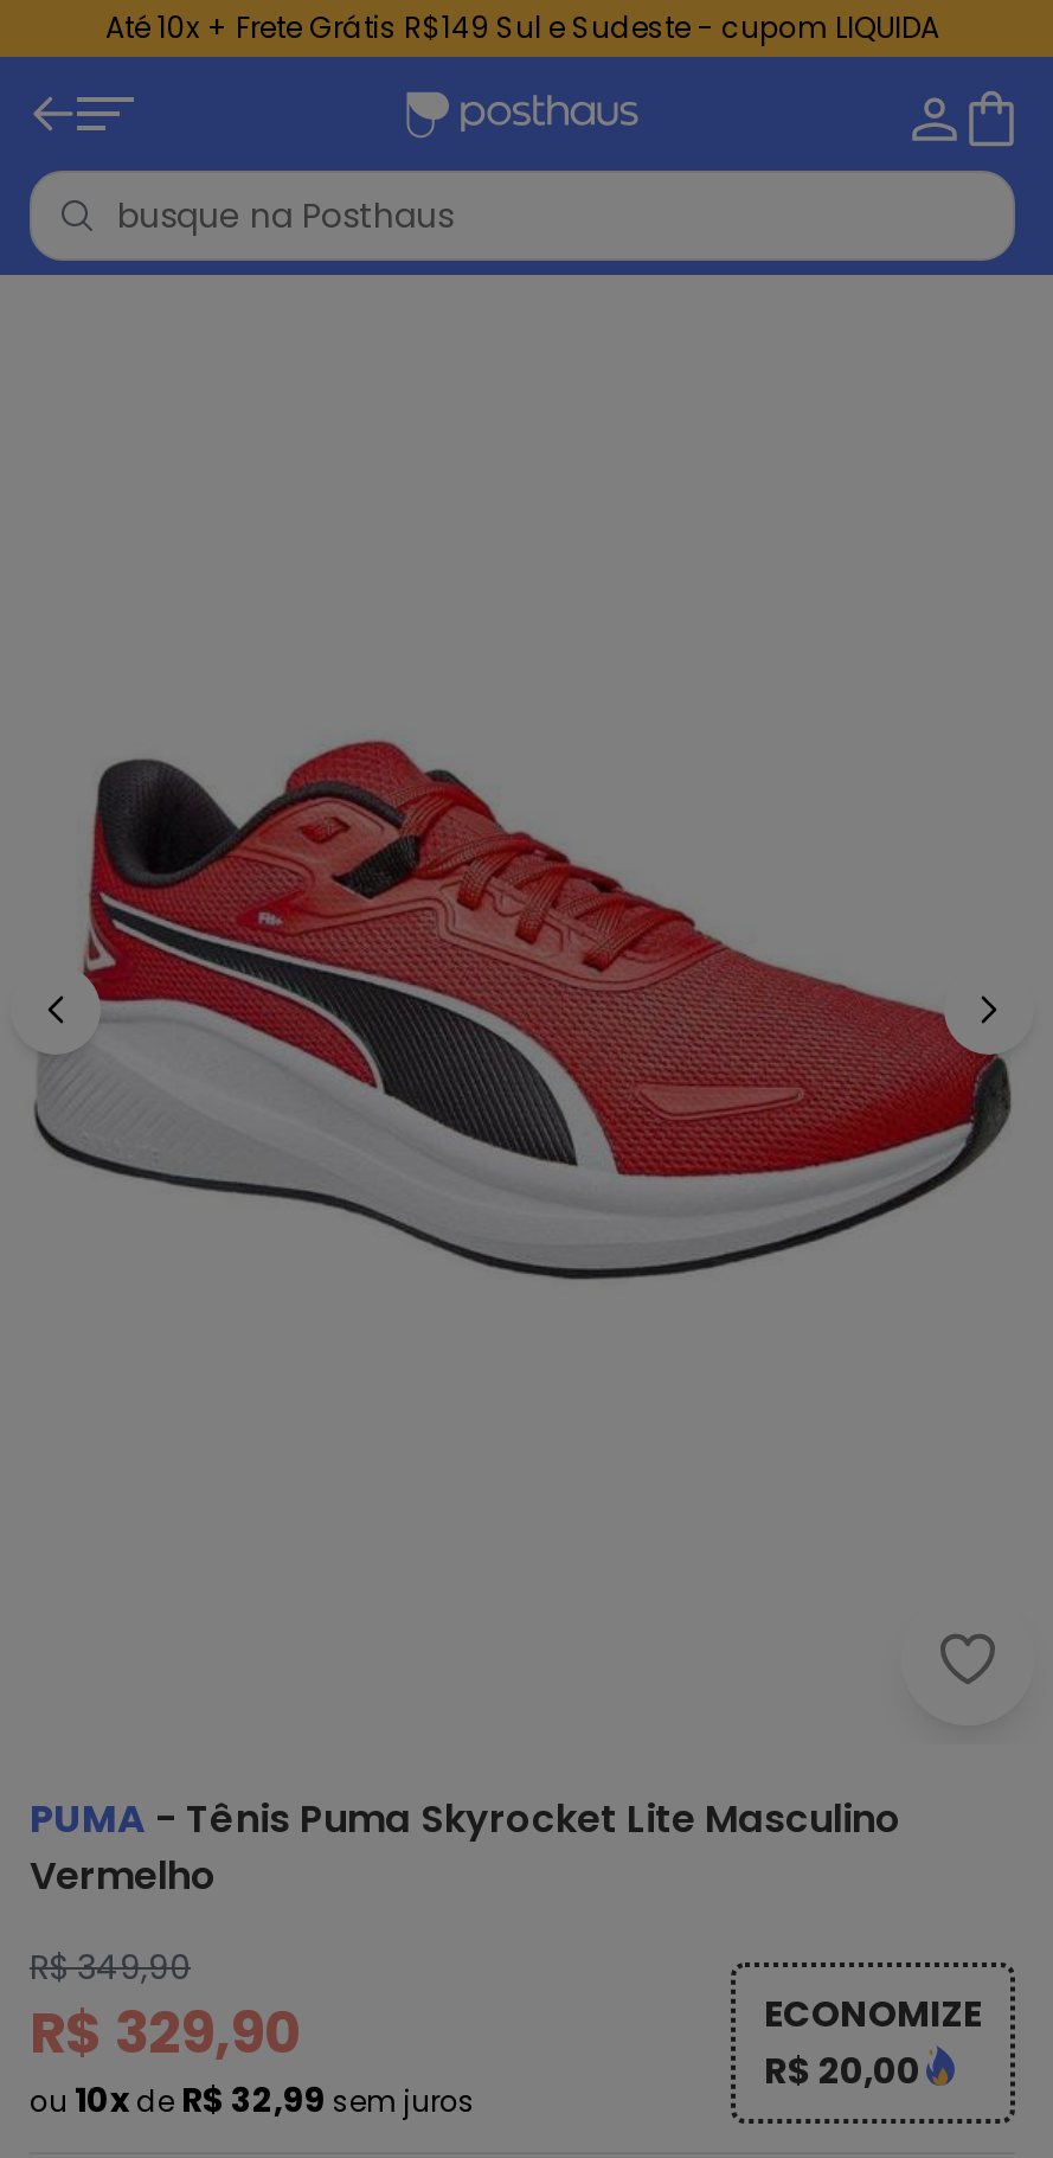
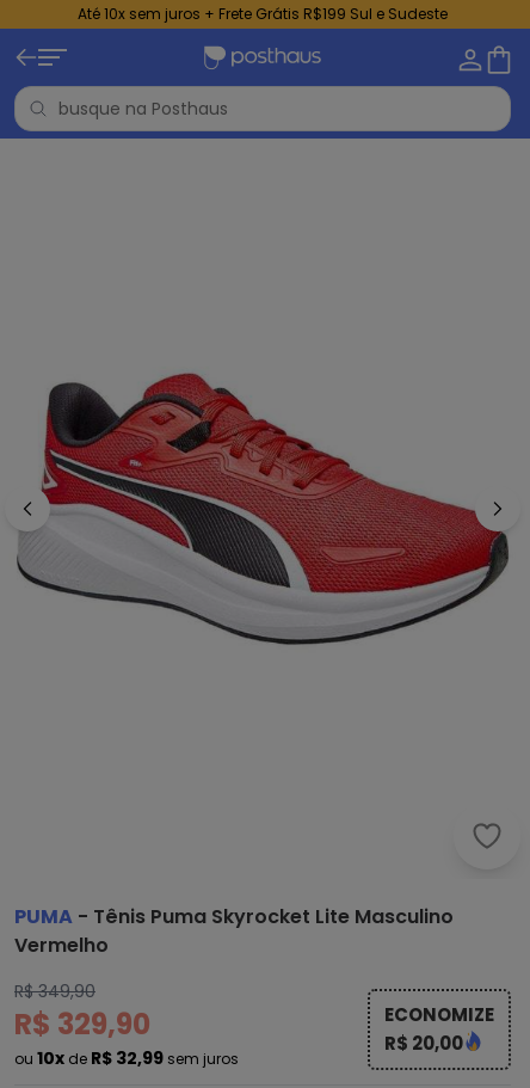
- Até 10x + Frete Grátis R$149 Sul e Sudeste - cupom LIQUIDA
+ Até 10x sem juros + Frete Grátis R$199 Sul e Sudeste
